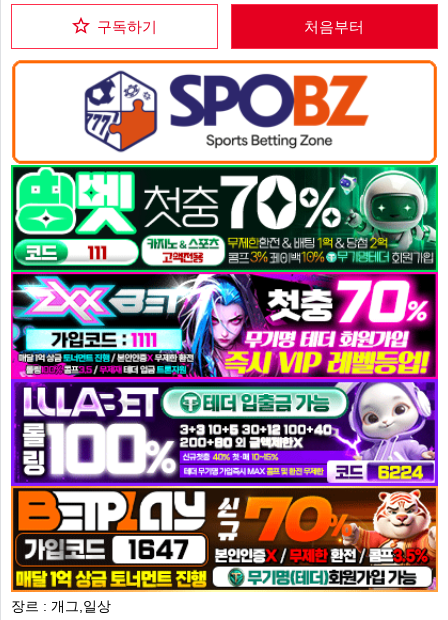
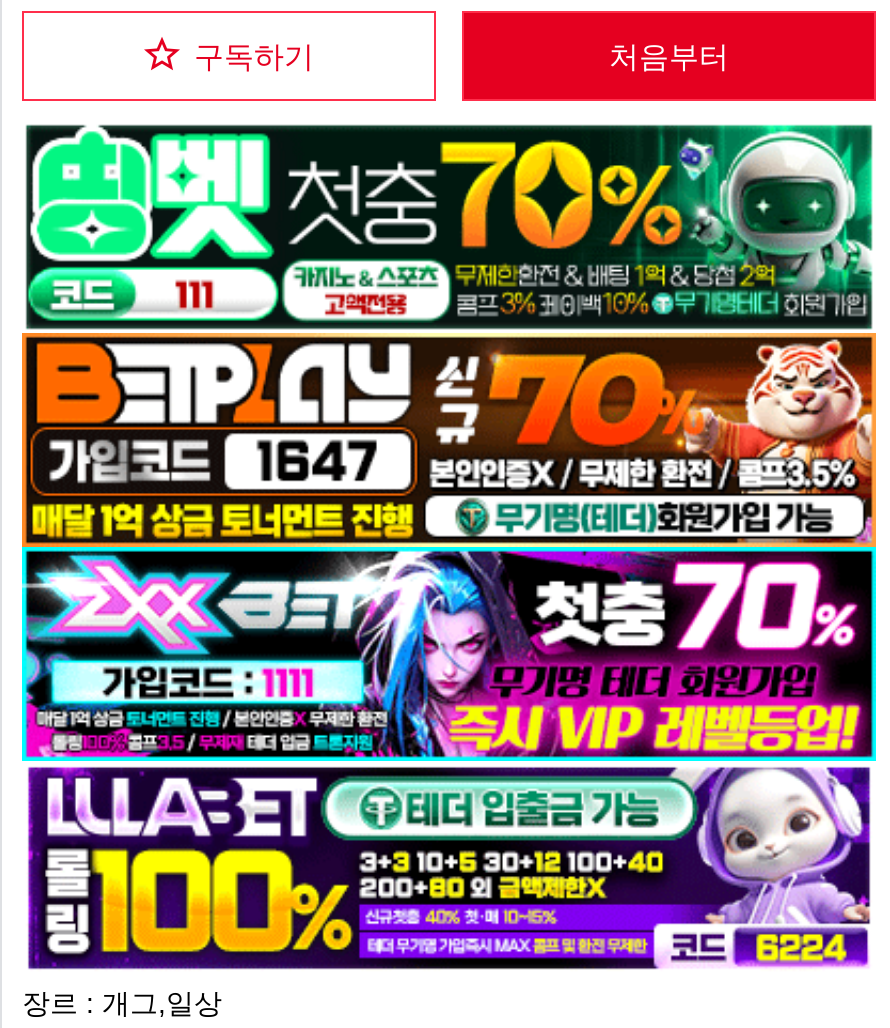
- [image]
+ [image]
